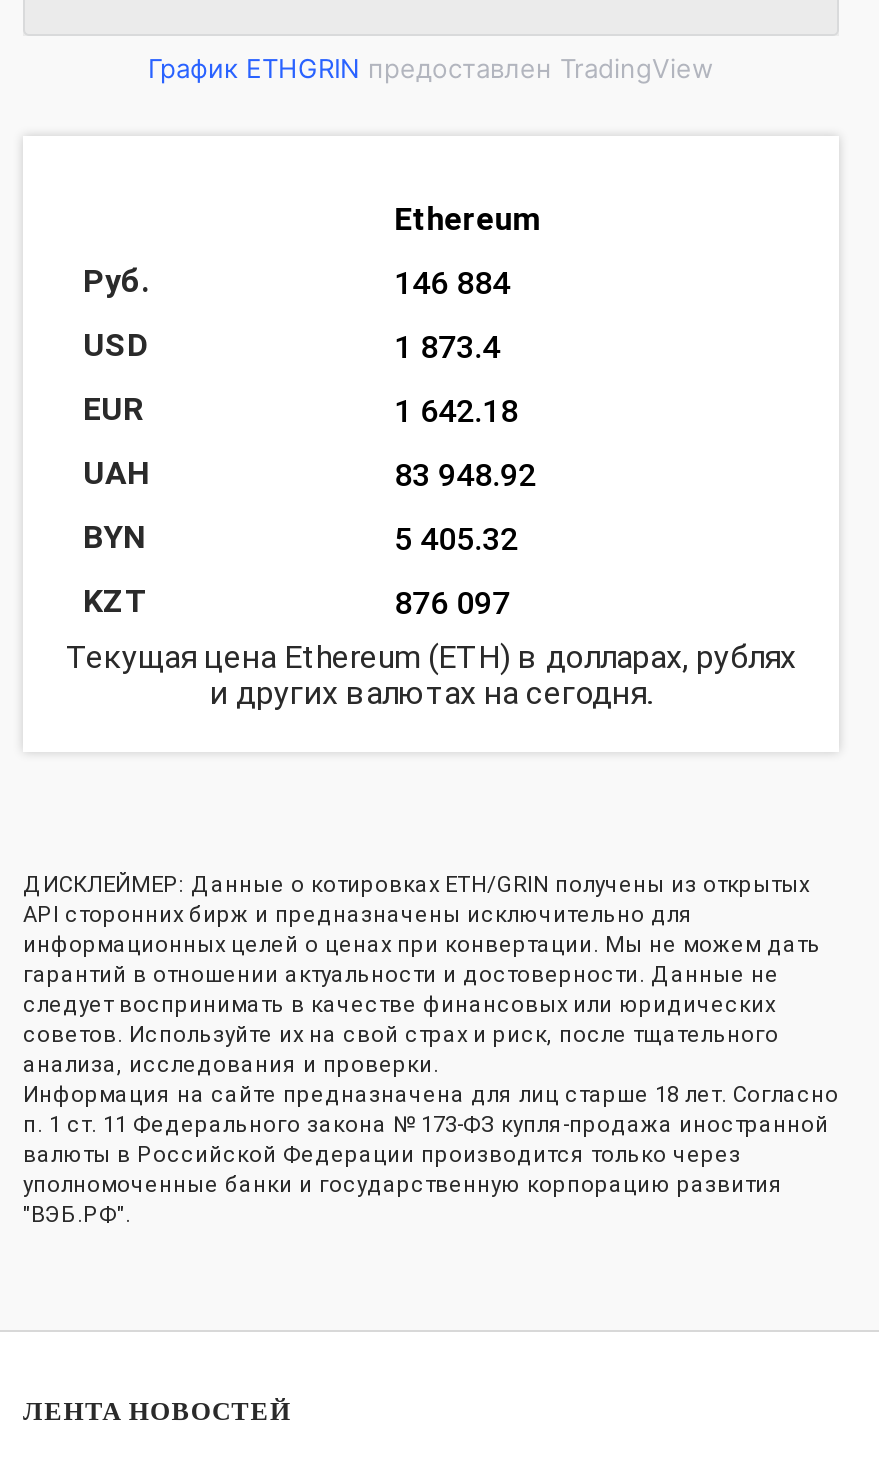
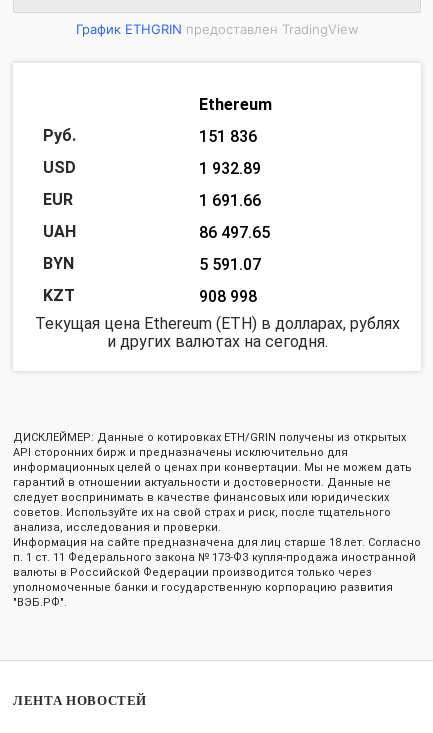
- 146 884
+ 151 836

- 1 873.4
+ 1 932.89

- 1 642.18
+ 1 691.66

- 83 948.92
+ 86 497.65

- 5 405.32
+ 5 591.07

- 876 097
+ 908 998
